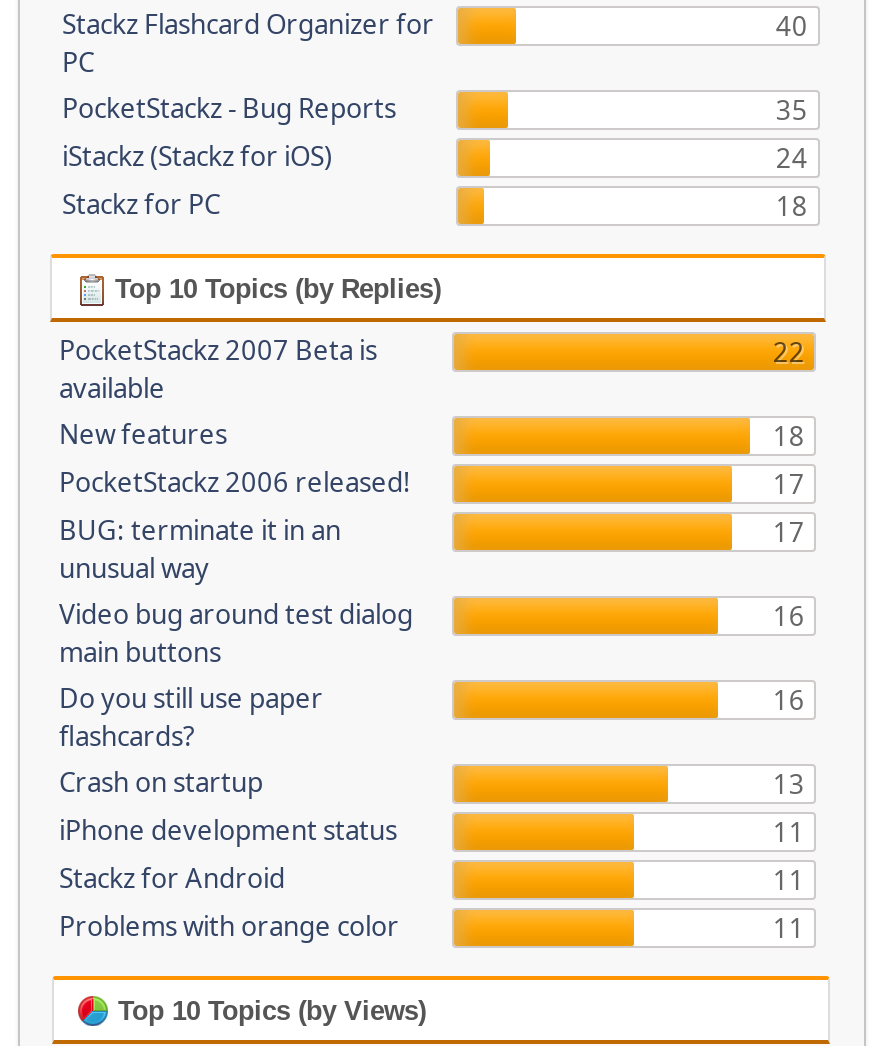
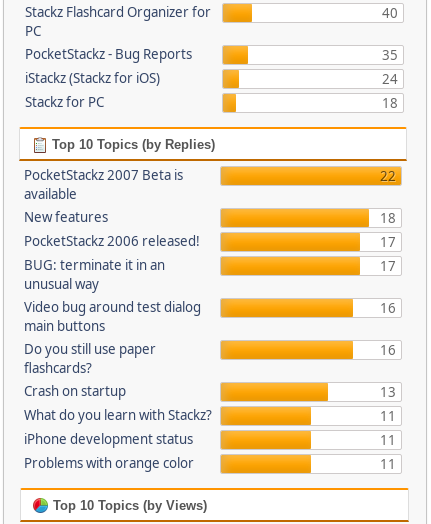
moved down: iPhone development status

+ What do you learn with Stackz?

- Stackz for Android
